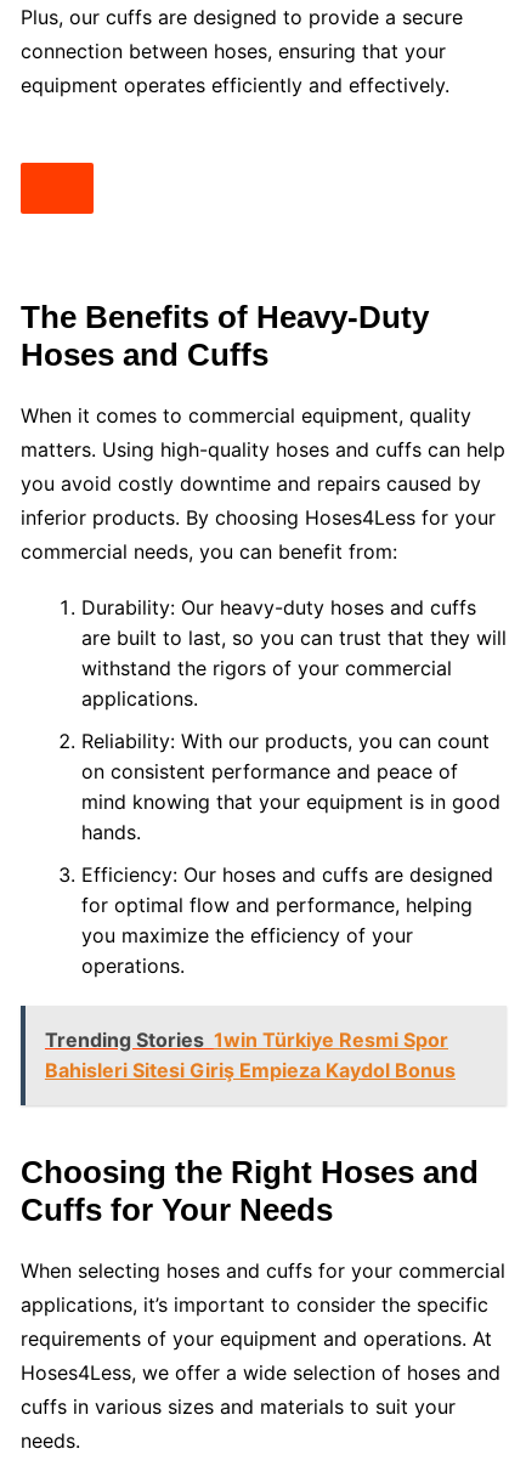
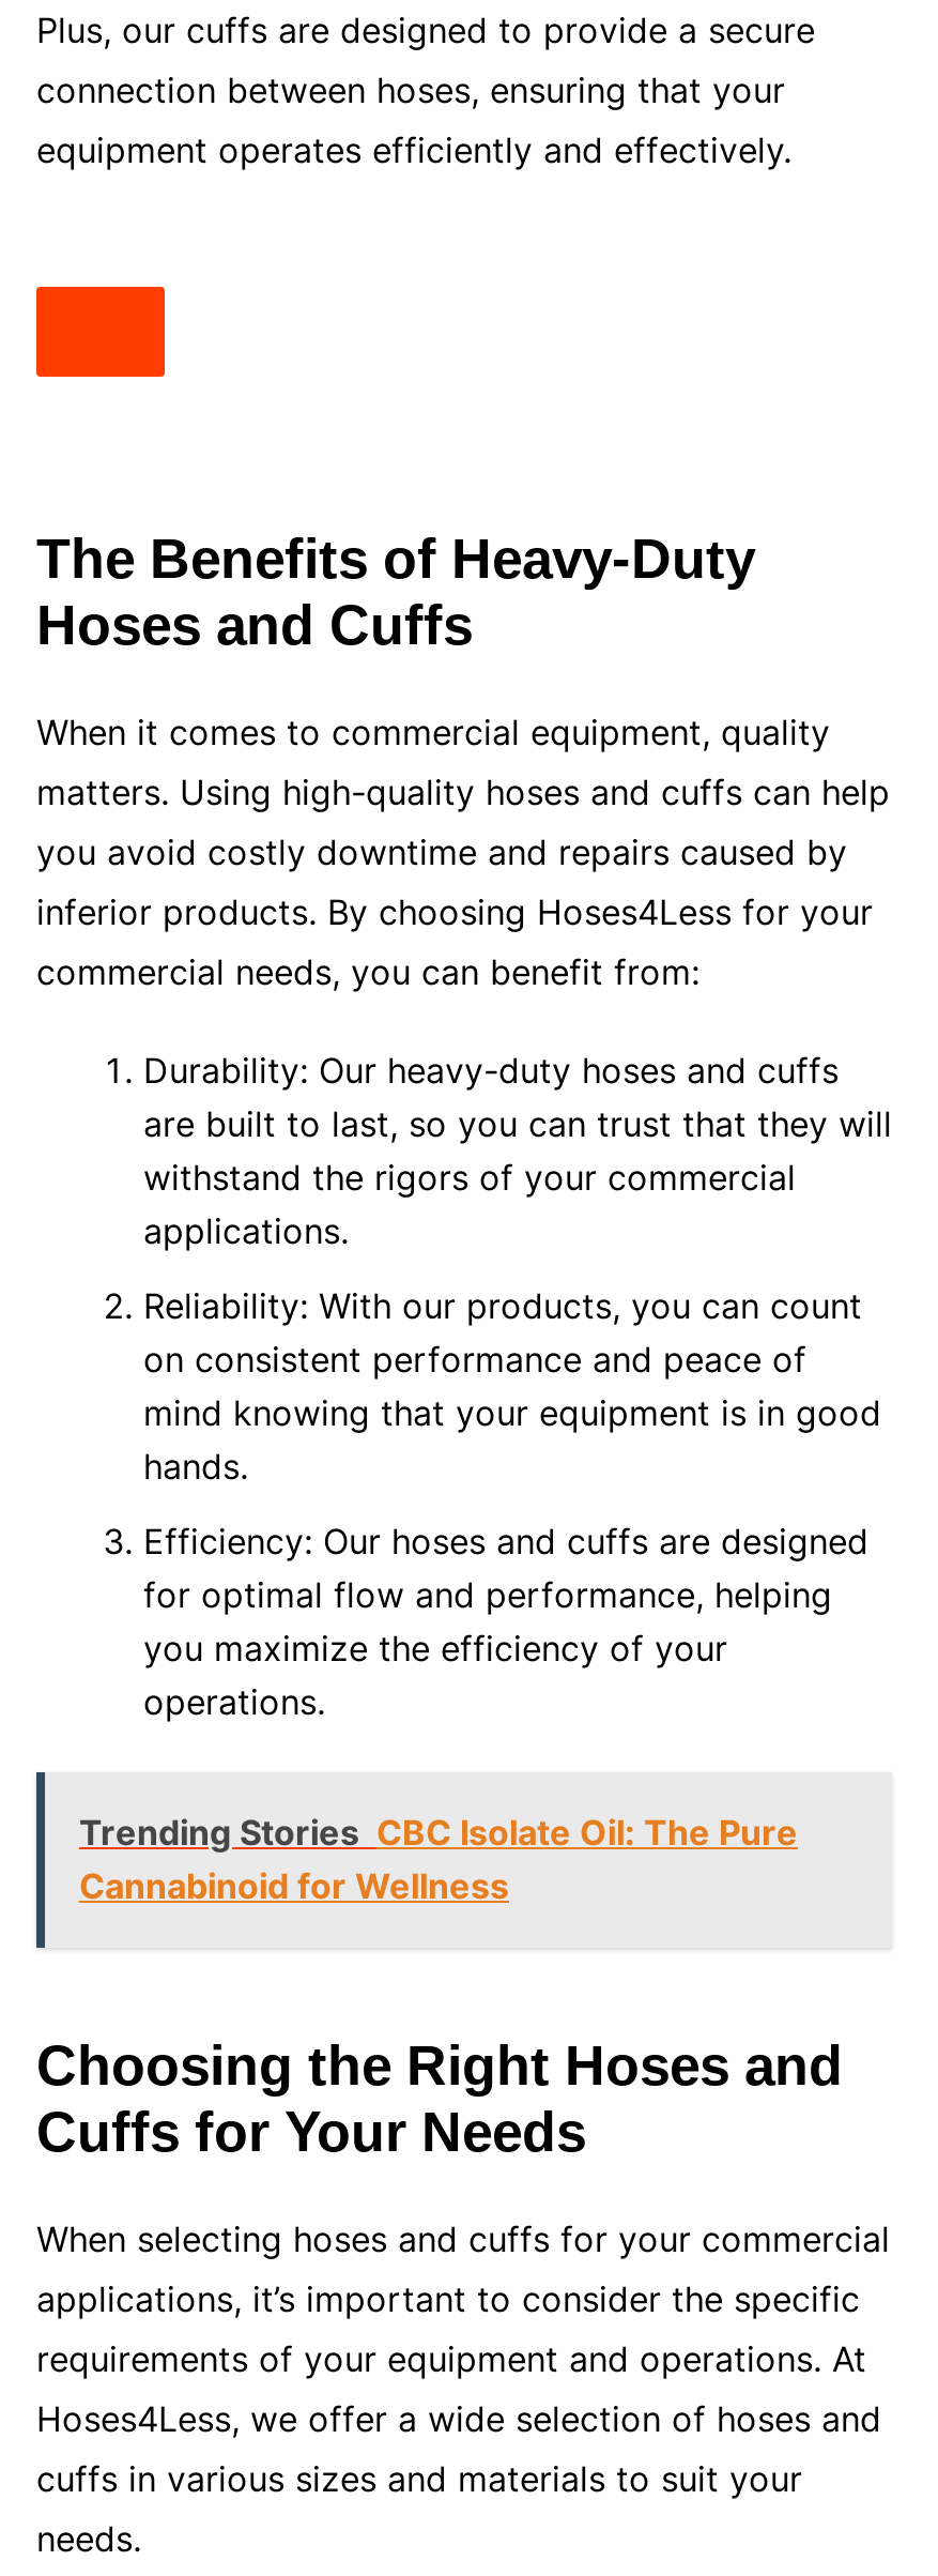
- Trending Stories 1win Türkiye Resmi Spor
- Bahisleri Sitesi Giriş Empieza Kaydol Bonus
+ Trending Stories CBC Isolate Oil: The Pure
+ Cannabinoid for Wellness
